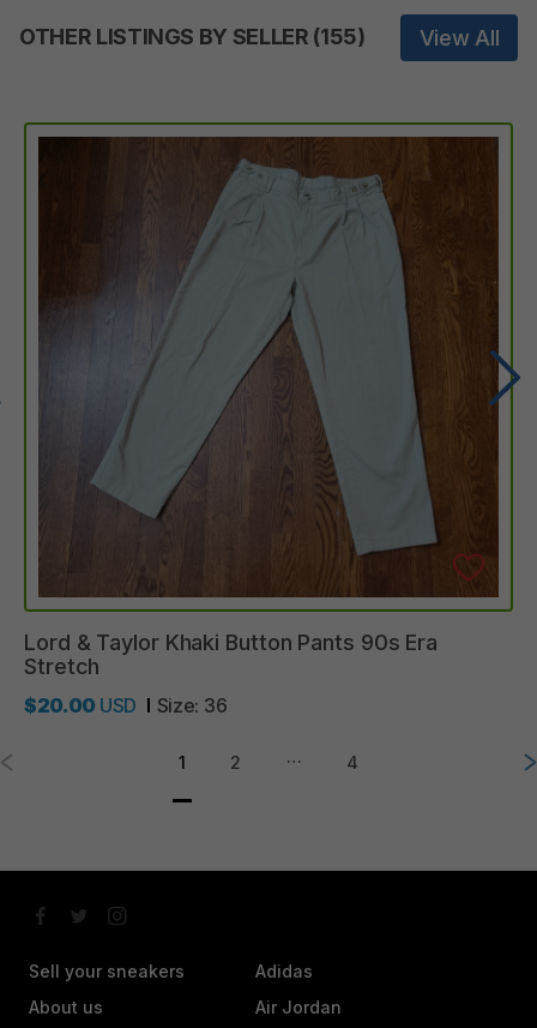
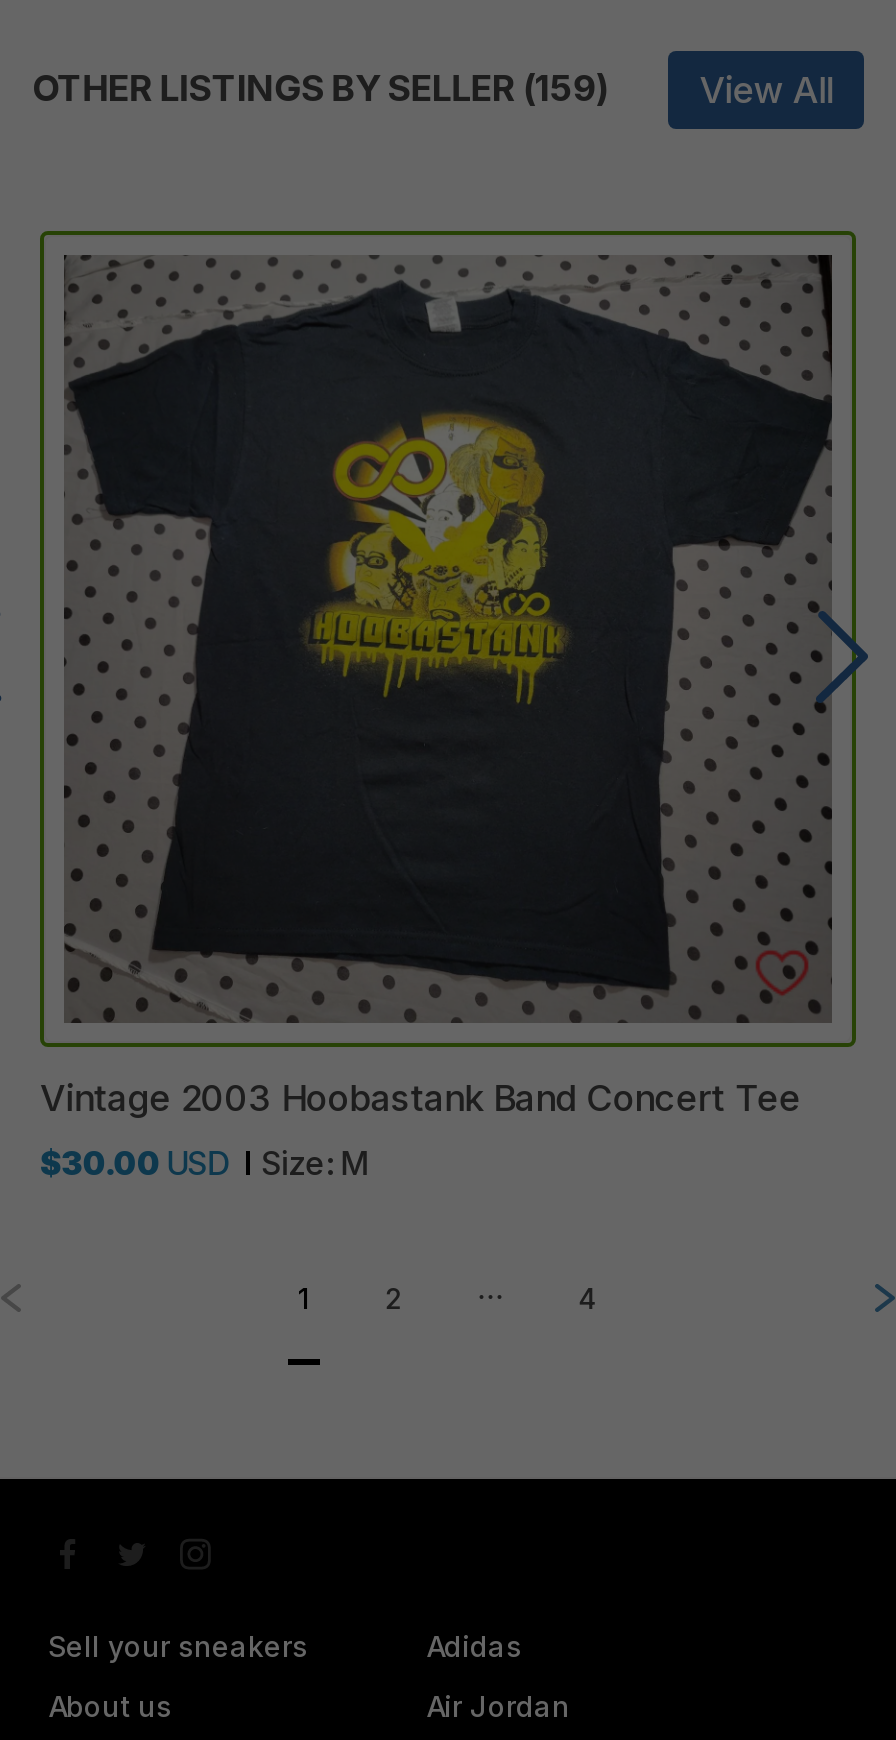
- OTHER LISTINGS BY SELLER (155)
+ OTHER LISTINGS BY SELLER (159)

- [image]
- Lord & Taylor Khaki Button Pants 90s Era
- Stretch
+ [image]
+ Vintage 2003 Hoobastank Band Concert Tee

- $20.00 USD
- Size: 36
+ $30.00 USD
+ Size: M
